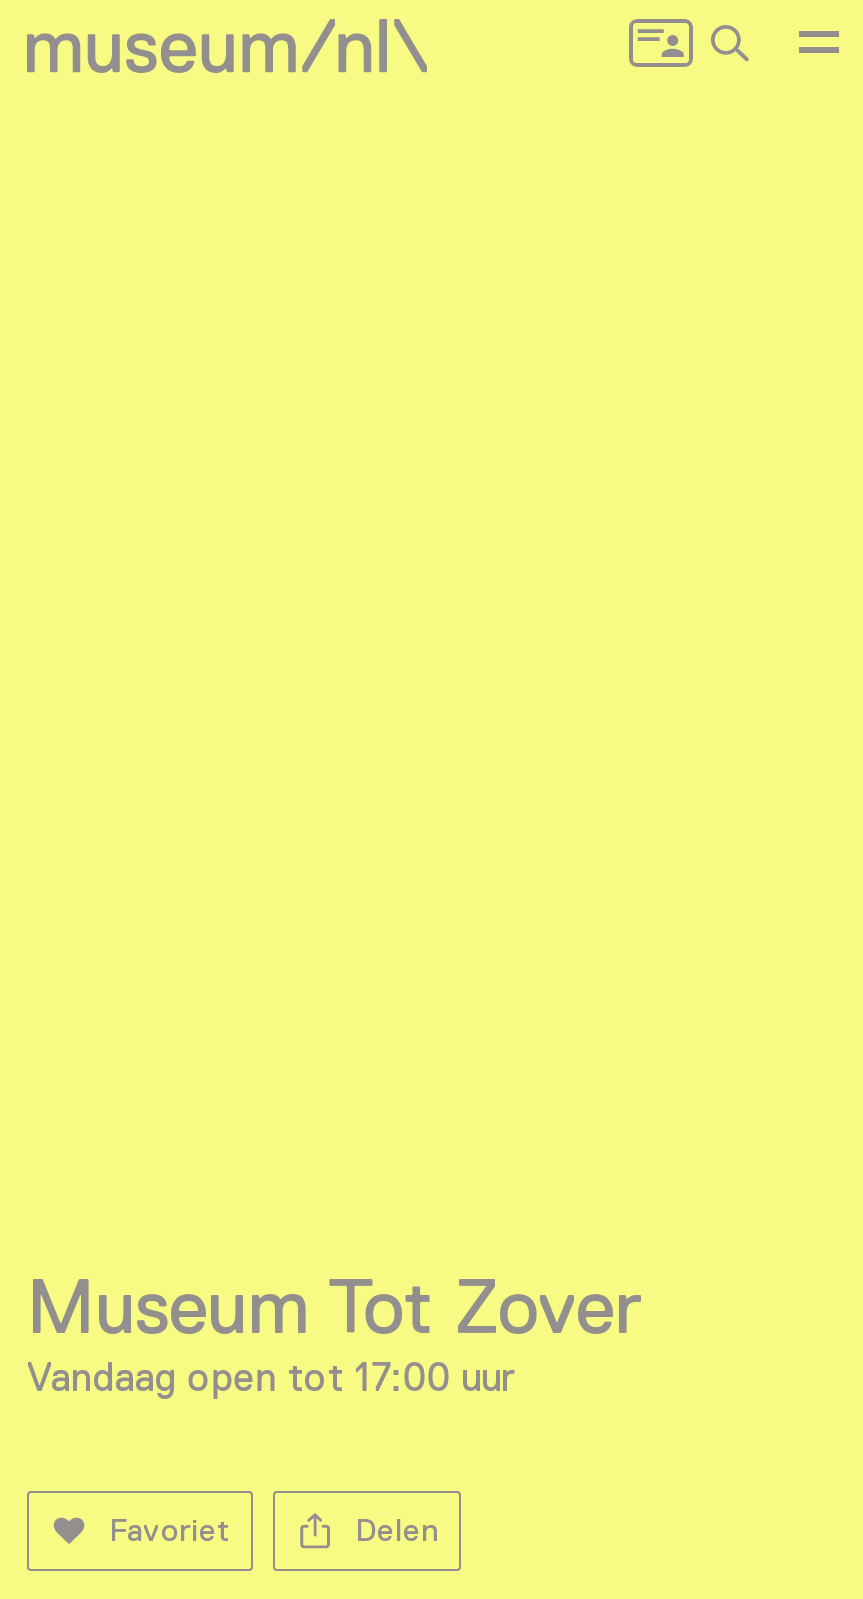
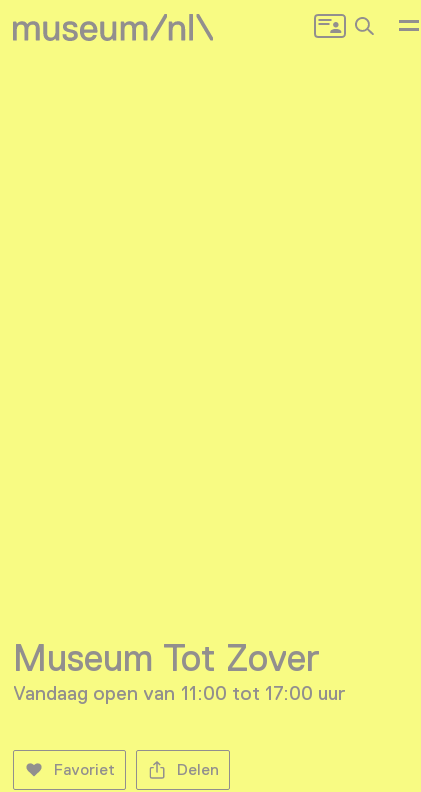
- Vandaag open tot 17:00 uur
+ Vandaag open van 11:00 tot 17:00 uur
